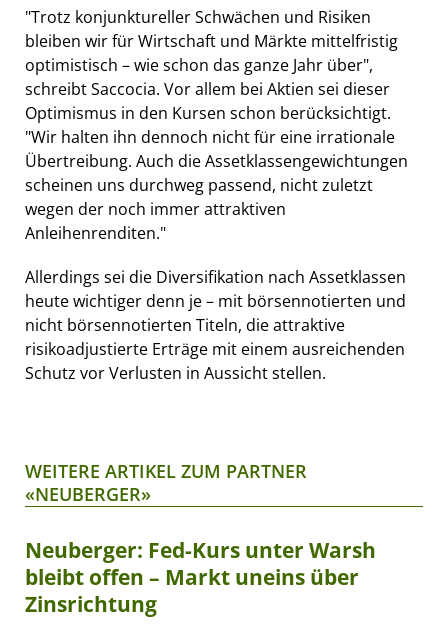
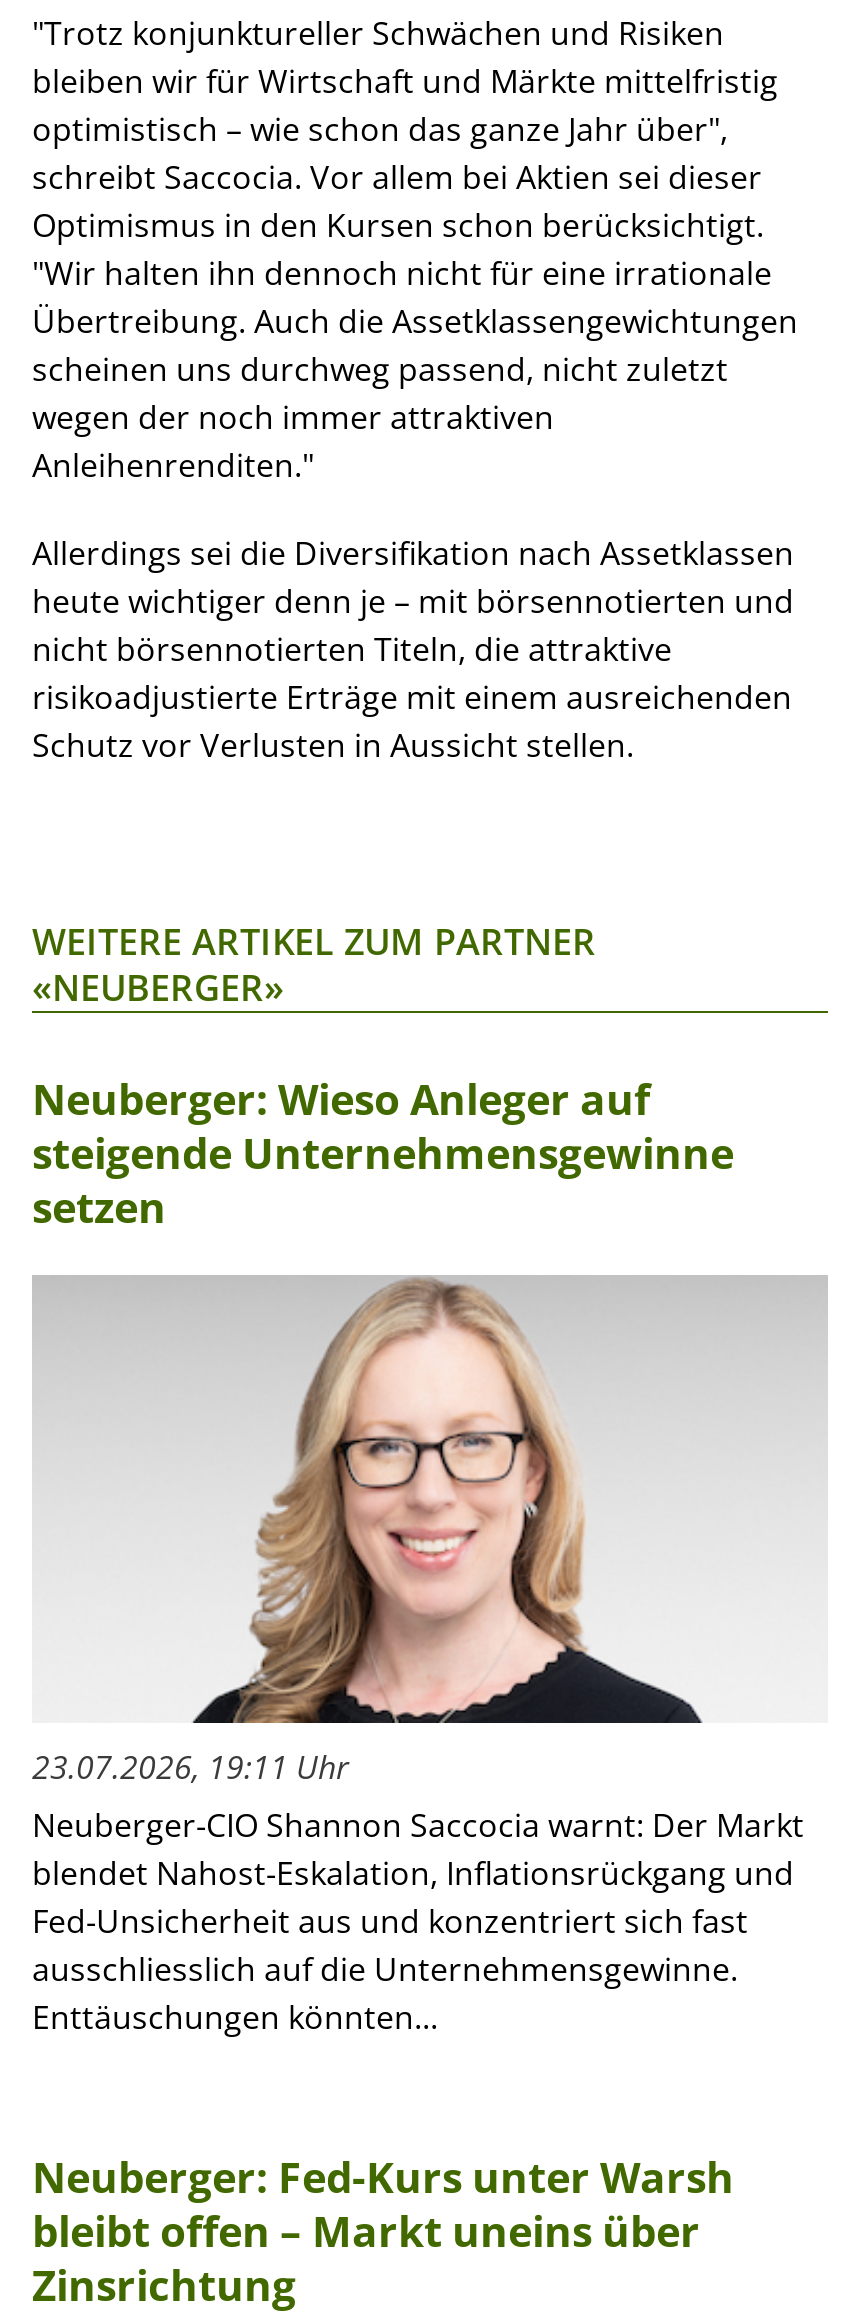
+ Neuberger: Wieso Anleger auf
+ steigende Unternehmensgewinne
+ setzen

+ [image]
+ 23.07.2026, 19:11 Uhr
+ Neuberger-CIO Shannon Saccocia warnt: Der Markt
+ blendet Nahost-Eskalation, Inflationsrückgang und
+ Fed-Unsicherheit aus und konzentriert sich fast
+ ausschliesslich auf die Unternehmensgewinne.
+ Enttäuschungen könnten...
